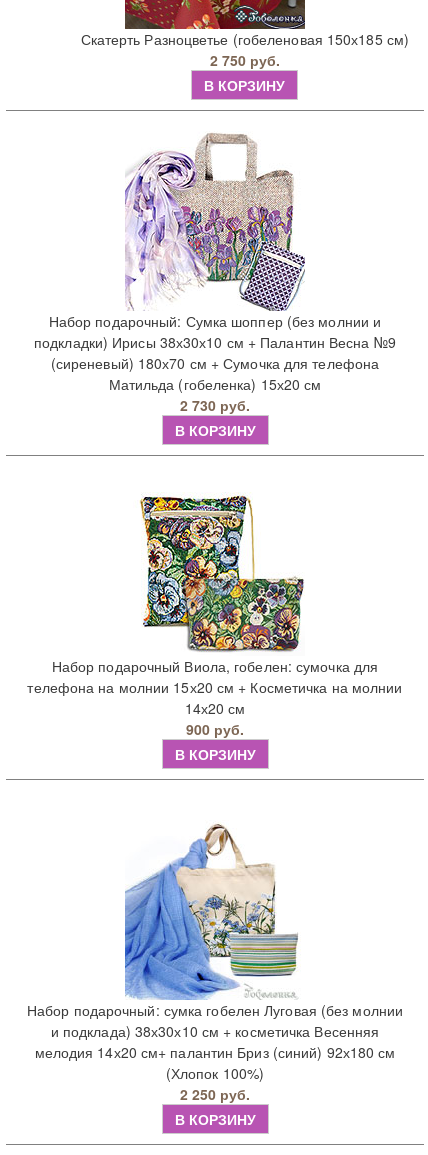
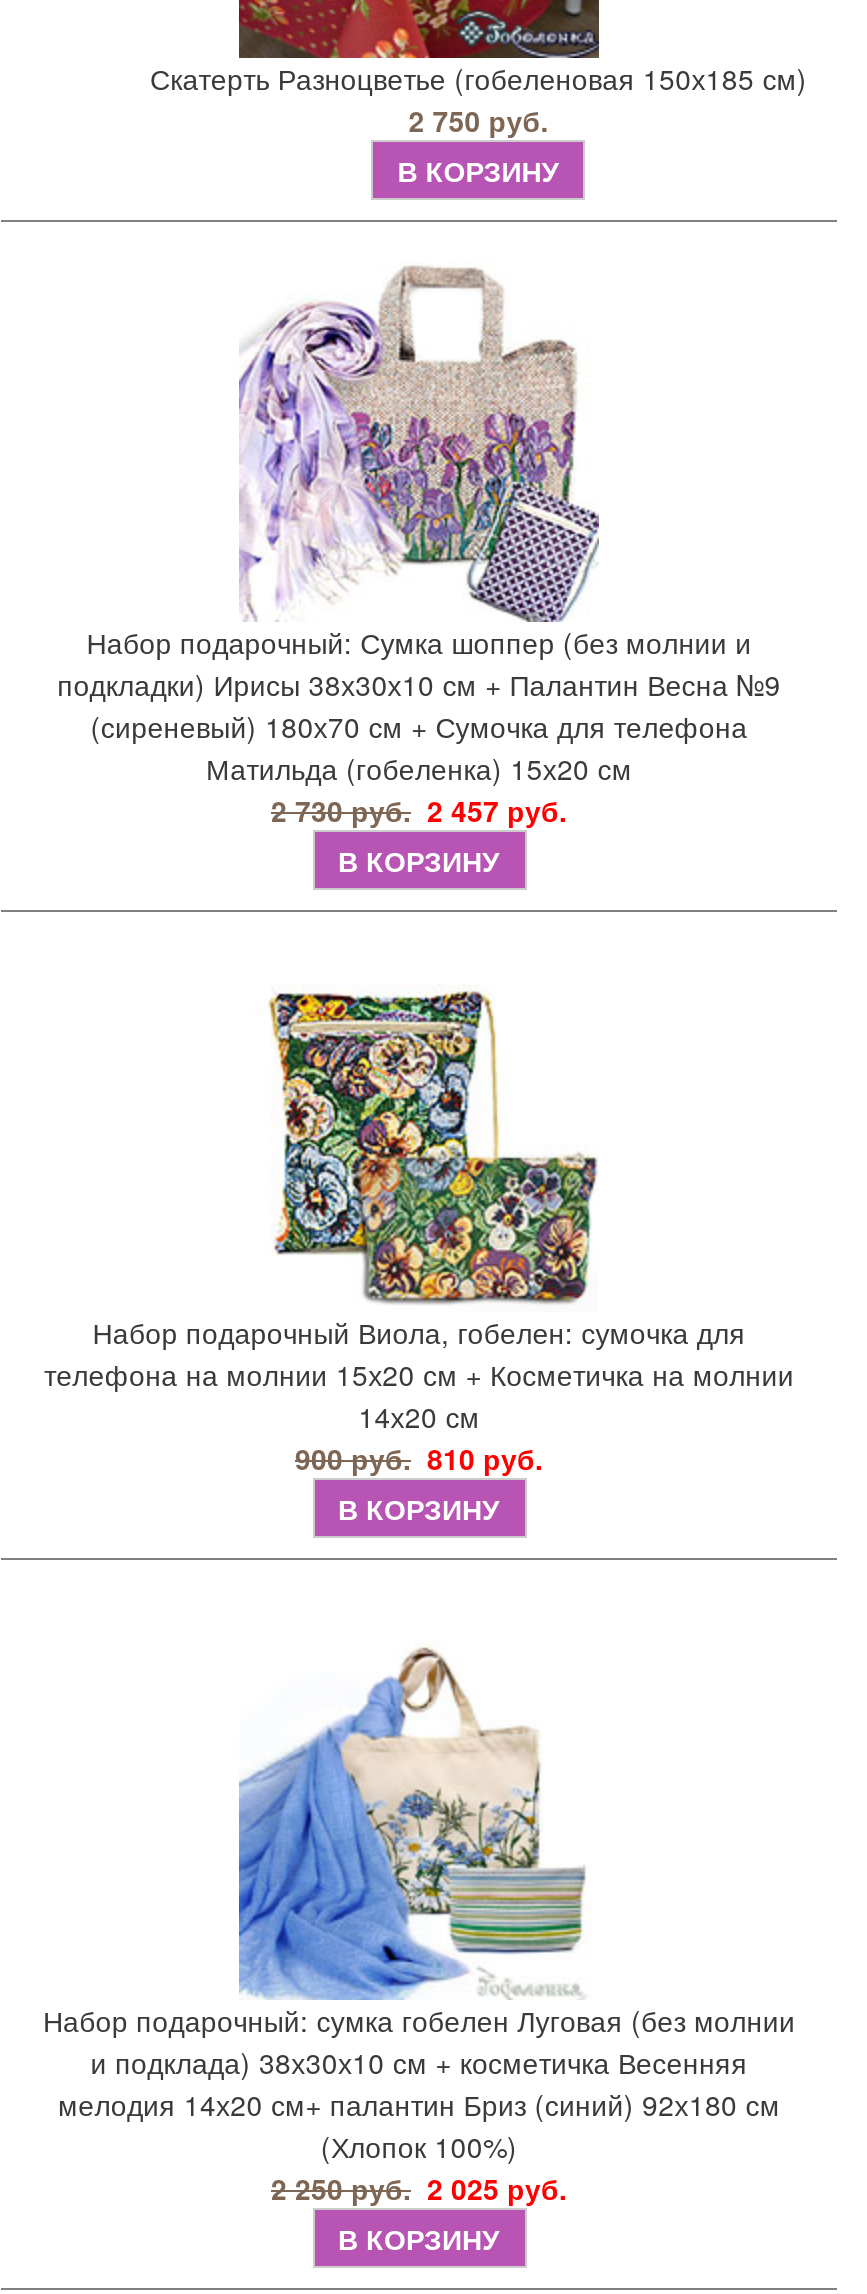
- 2 730 руб.
+ 2 730 руб. 2 457 руб.

- 900 руб.
+ 900 руб. 810 руб.

- 2 250 руб.
+ 2 250 руб. 2 025 руб.
